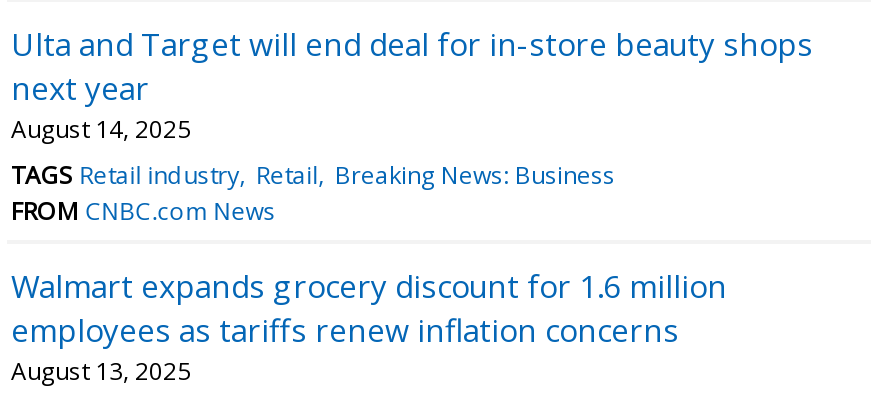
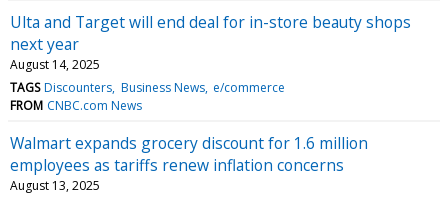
- TAGS Retail industry Retail Breaking News: Business
+ TAGS Discounters Business News e/commerce
